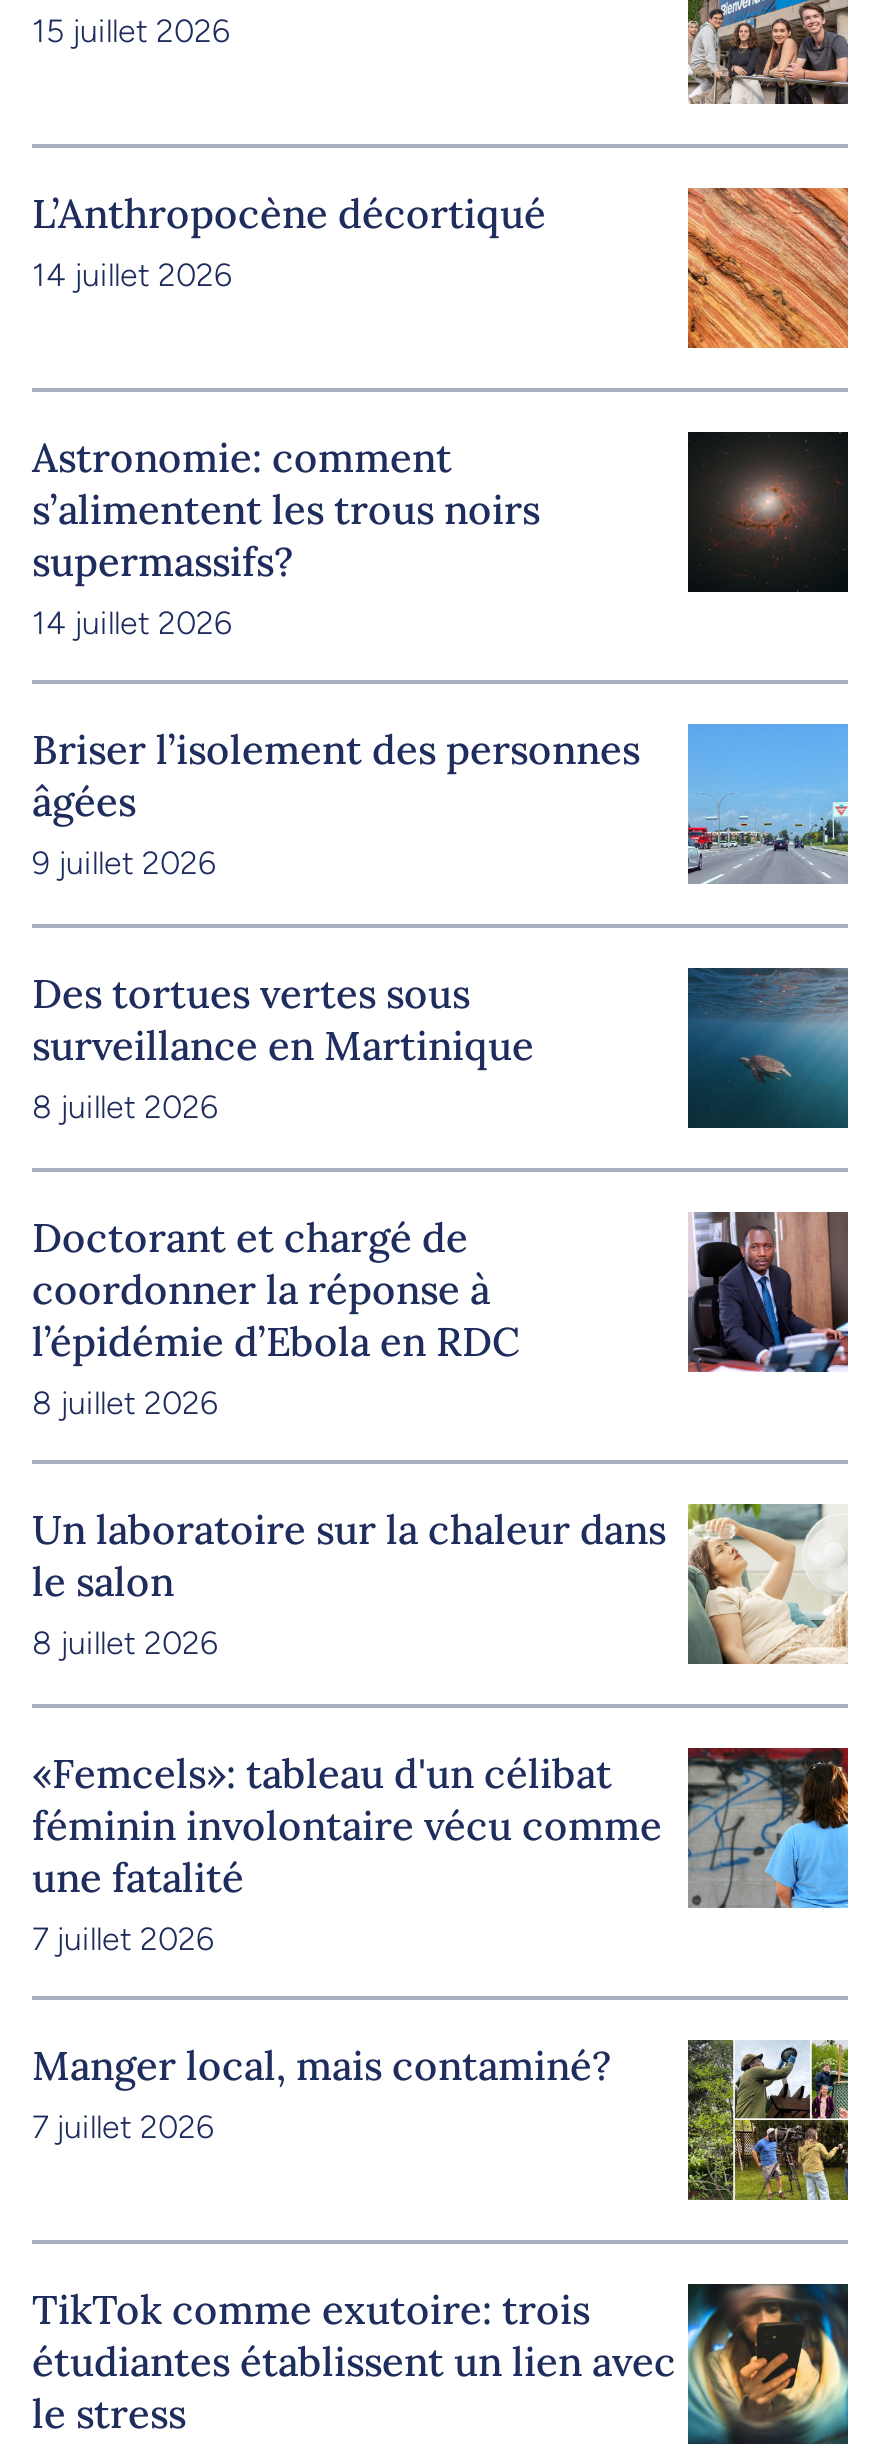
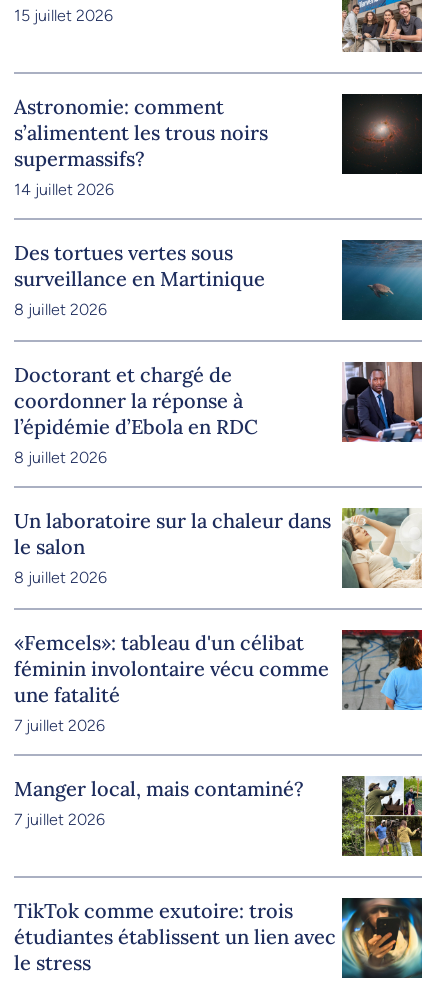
- L’Anthropocène décortiqué
- 14 juillet 2026

- [image]

- [image]
- Briser l’isolement des personnes
- âgées
- 9 juillet 2026
